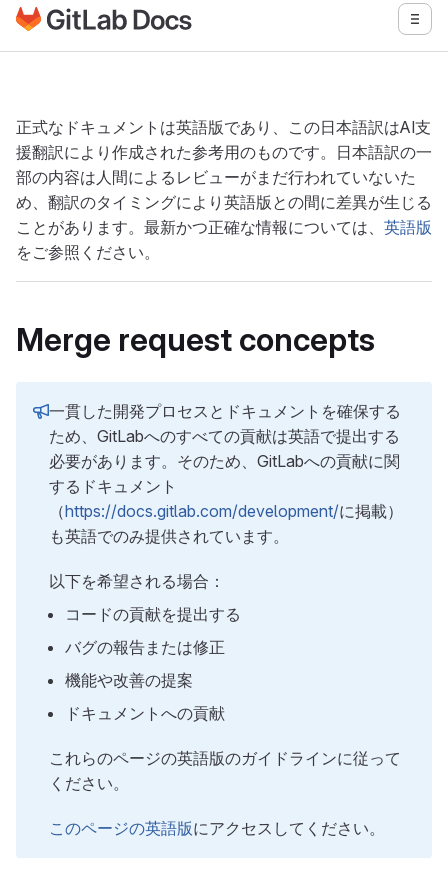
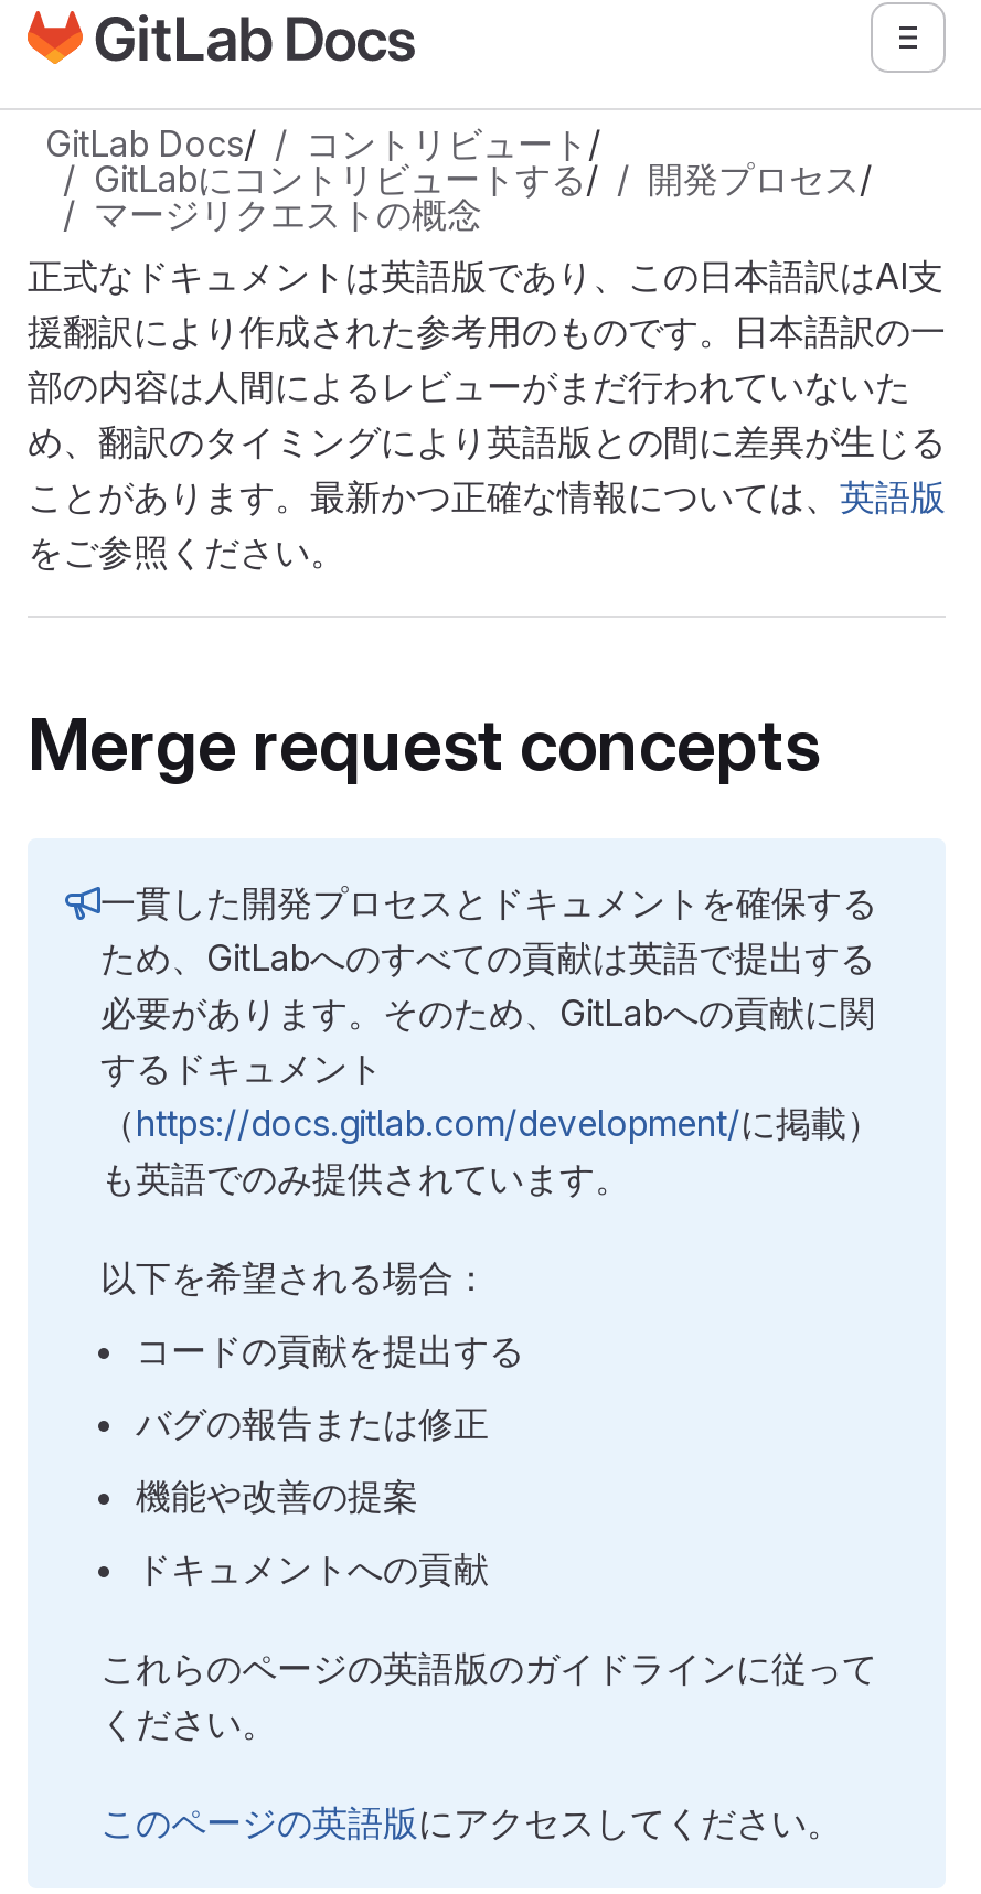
+ GitLab Docs/
+ コントリビュート/
+ GitLabにコントリビュートする/
+ 開発プロセス/
+ マージリクエストの概念
